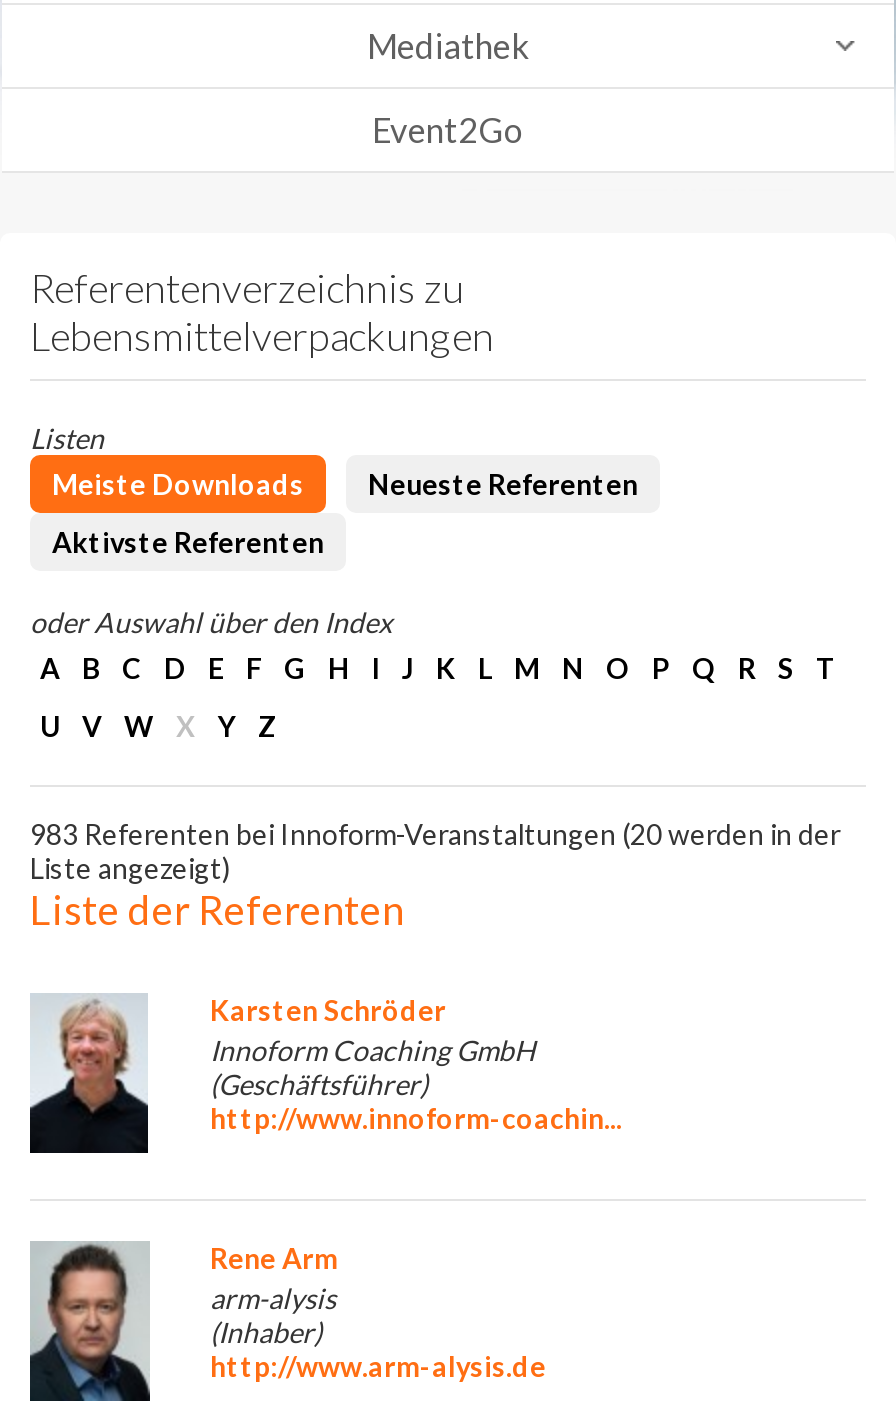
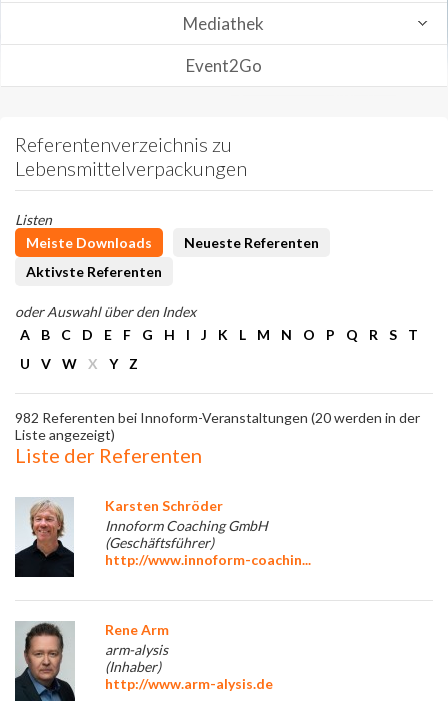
- 983 Referenten bei Innoform-Veranstaltungen (20 werden in der
+ 982 Referenten bei Innoform-Veranstaltungen (20 werden in der
